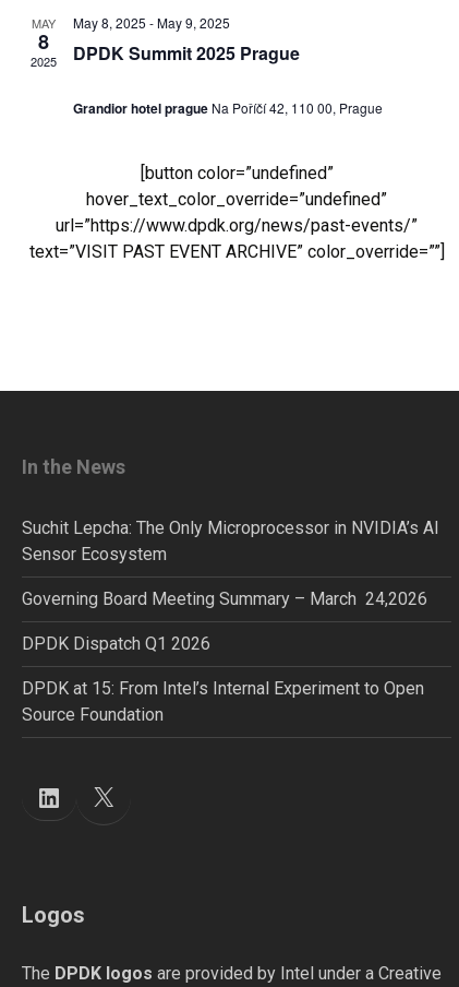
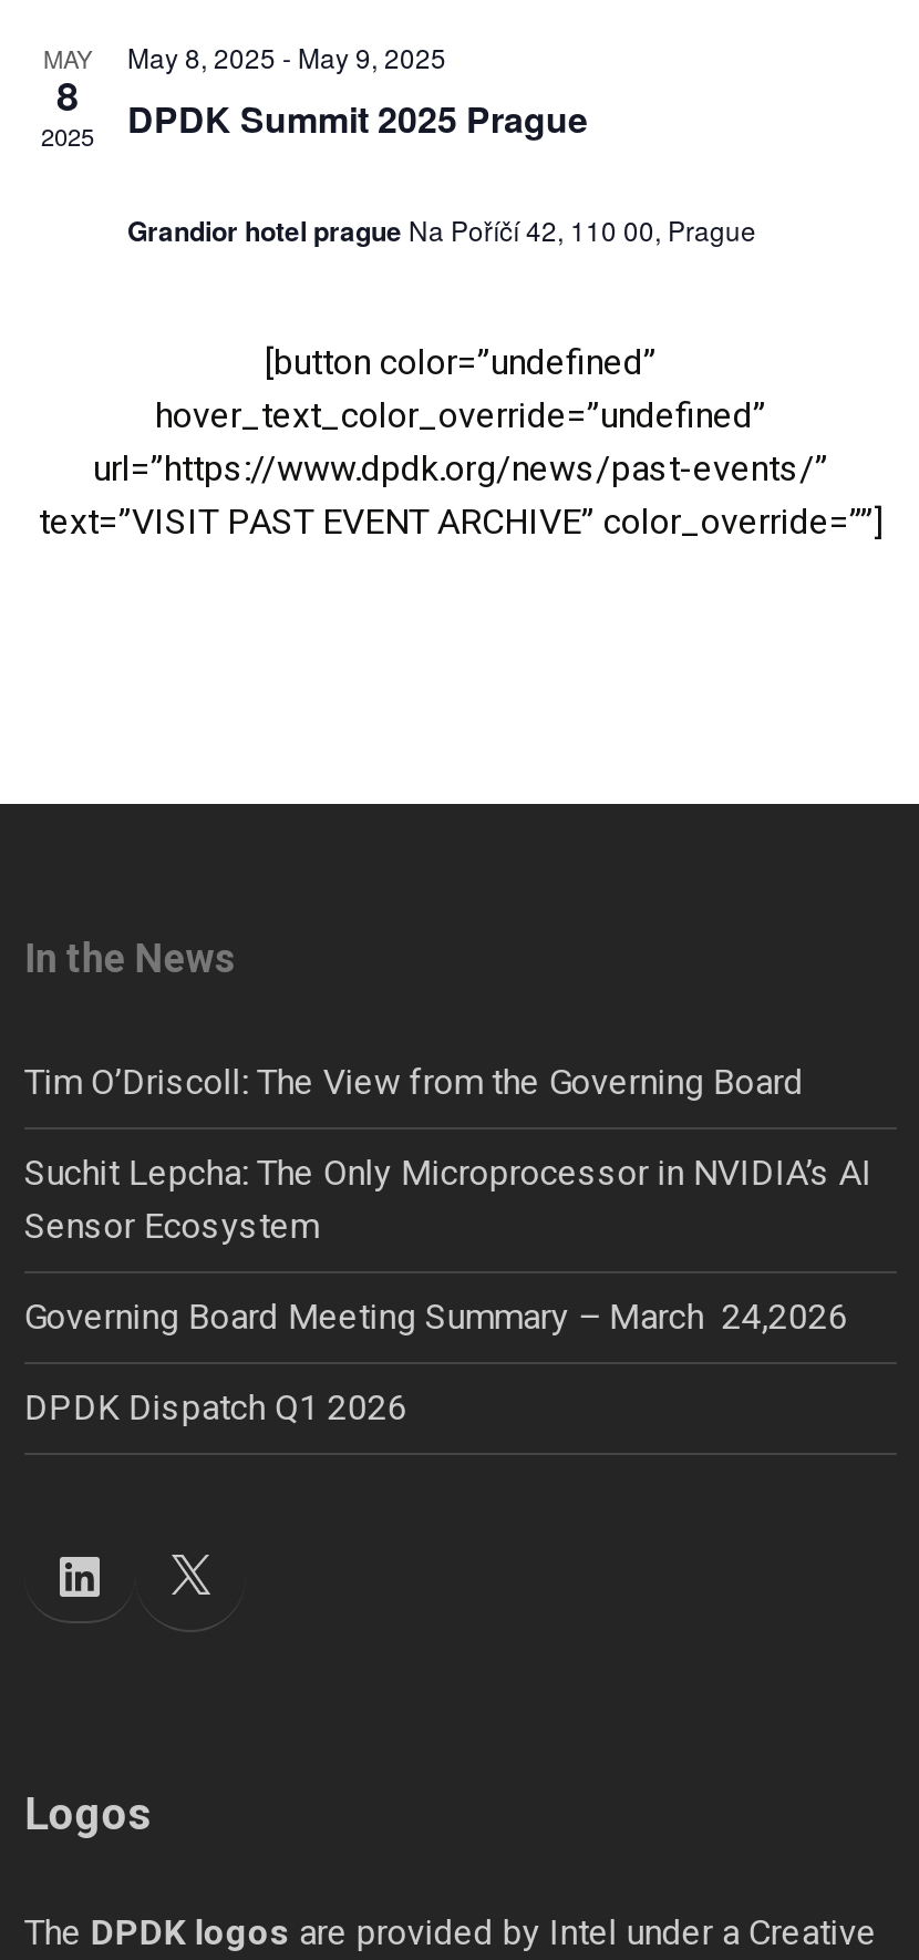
+ Tim O’Driscoll: The View from the Governing Board

moved down: Suchit Lepcha: The Only Microprocessor in NVIDIA’s AI | Sensor Ecosystem | Governing Board Meeting Summary – March 24,2026 | DPDK Dispatch Q1 2026

- DPDK at 15: From Intel’s Internal Experiment to Open
- Source Foundation
